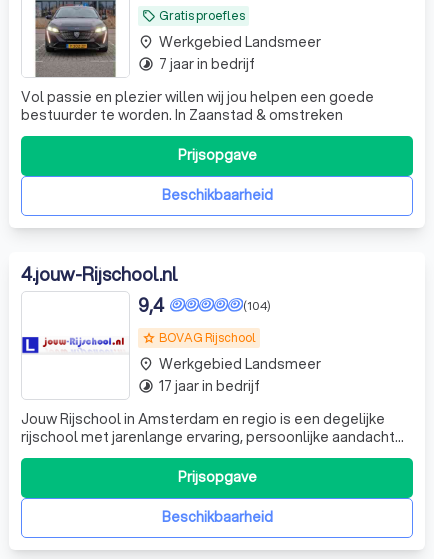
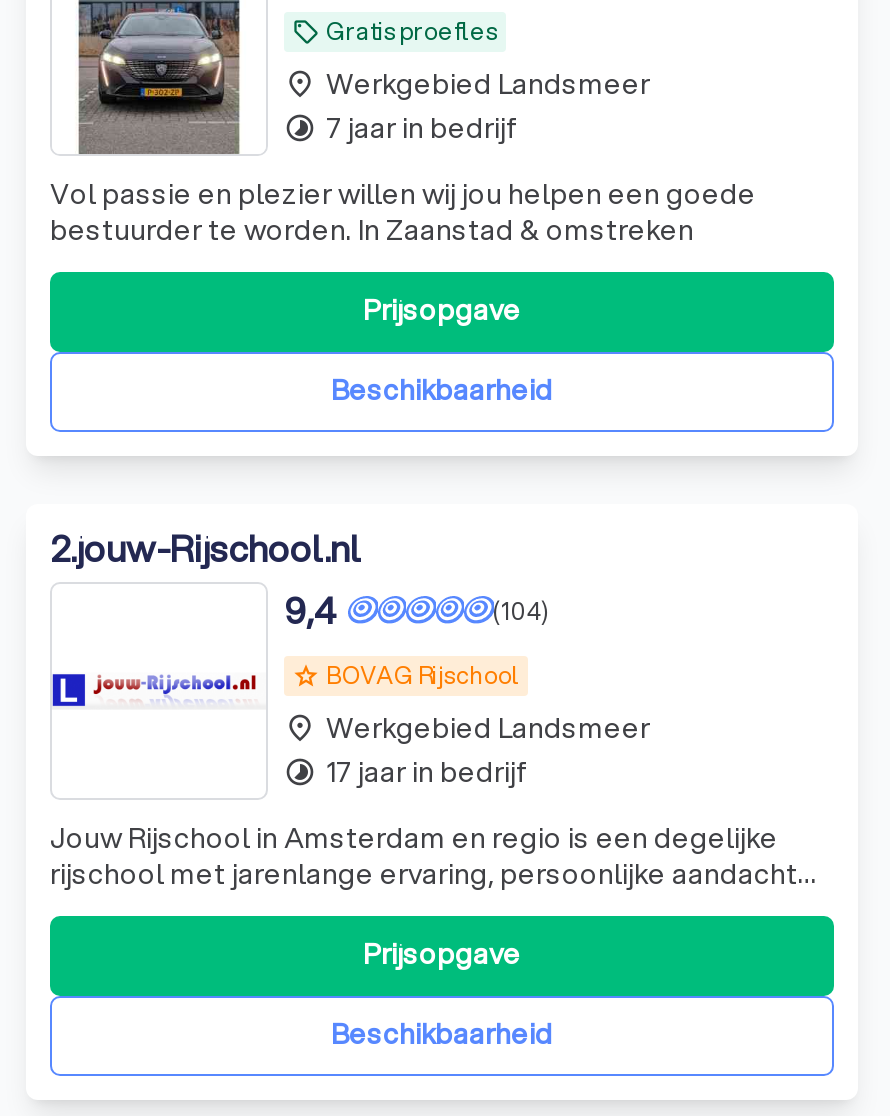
- 4.jouw-Rijschool.nl
+ 2.jouw-Rijschool.nl
